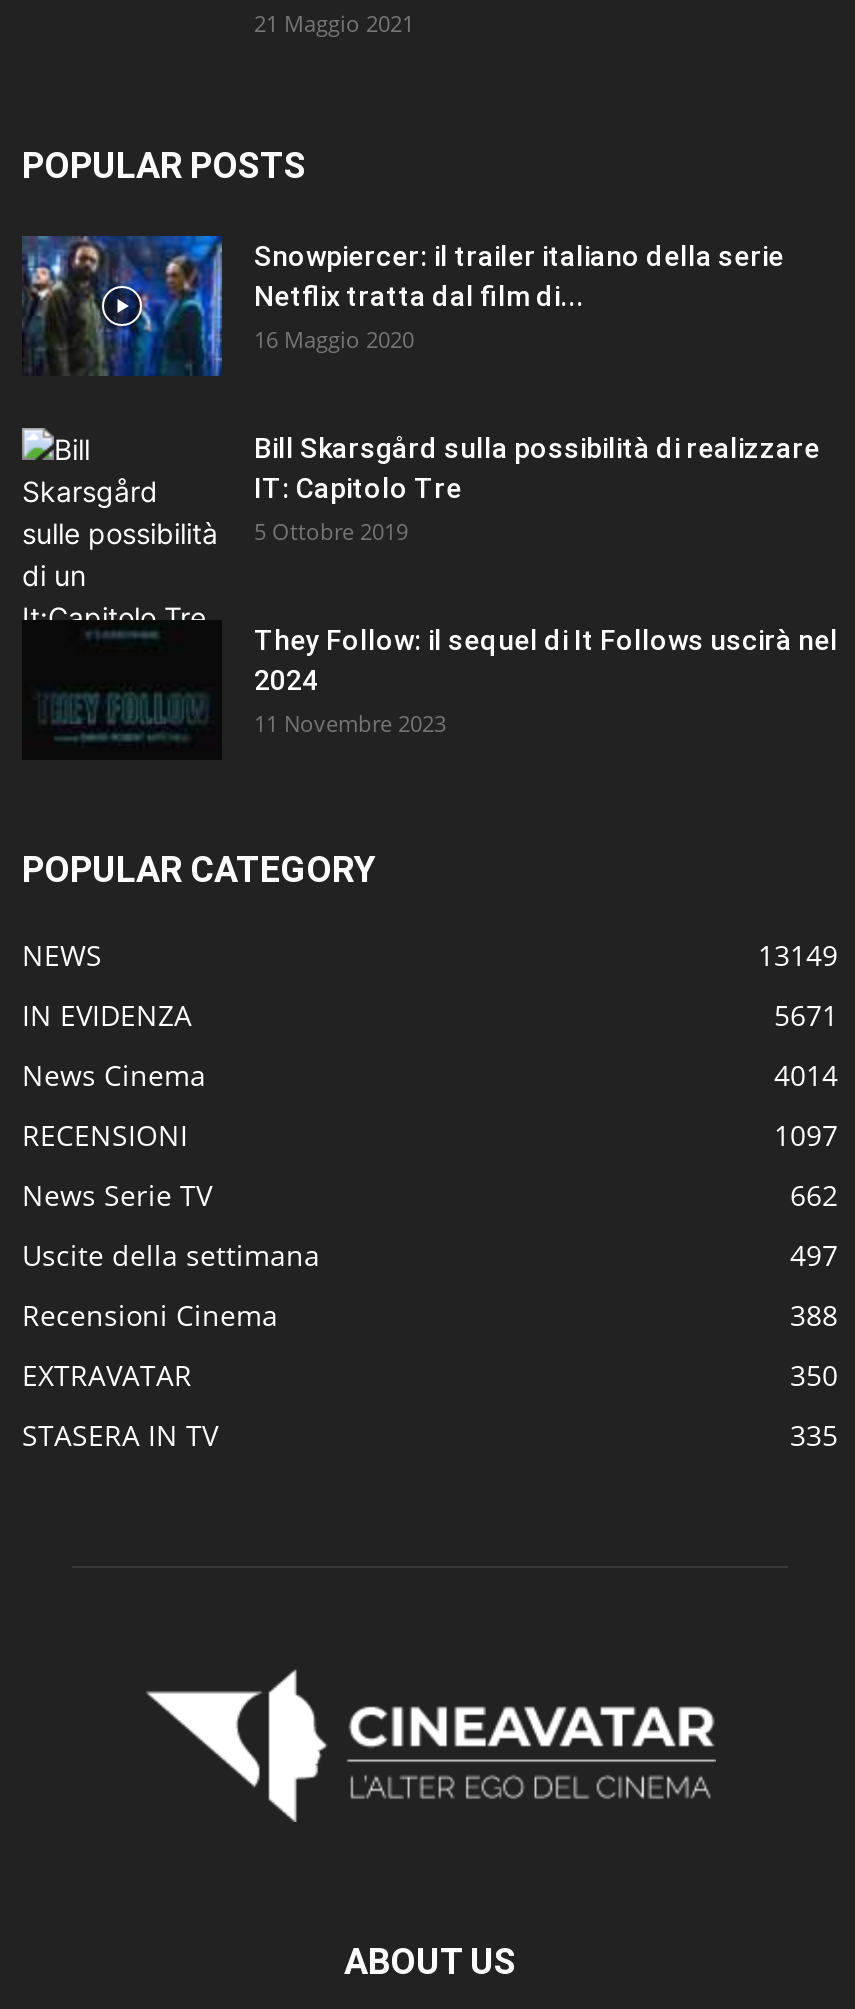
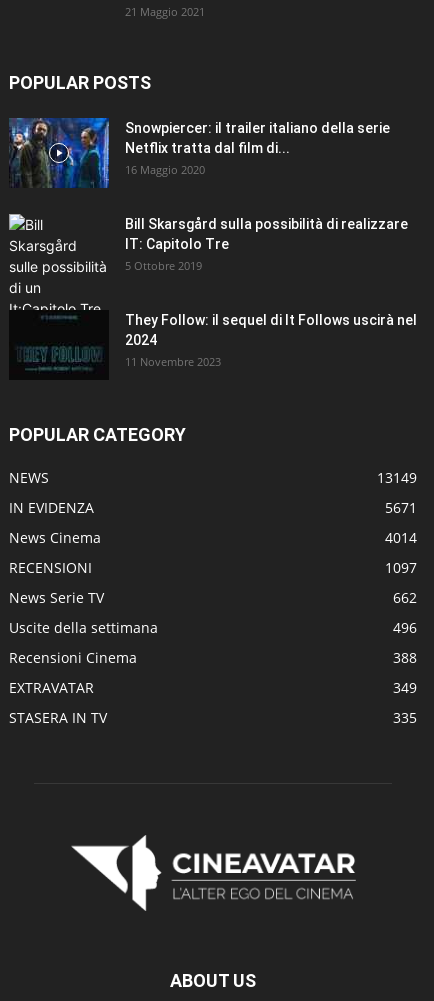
- 497
+ 496

- 350
+ 349
